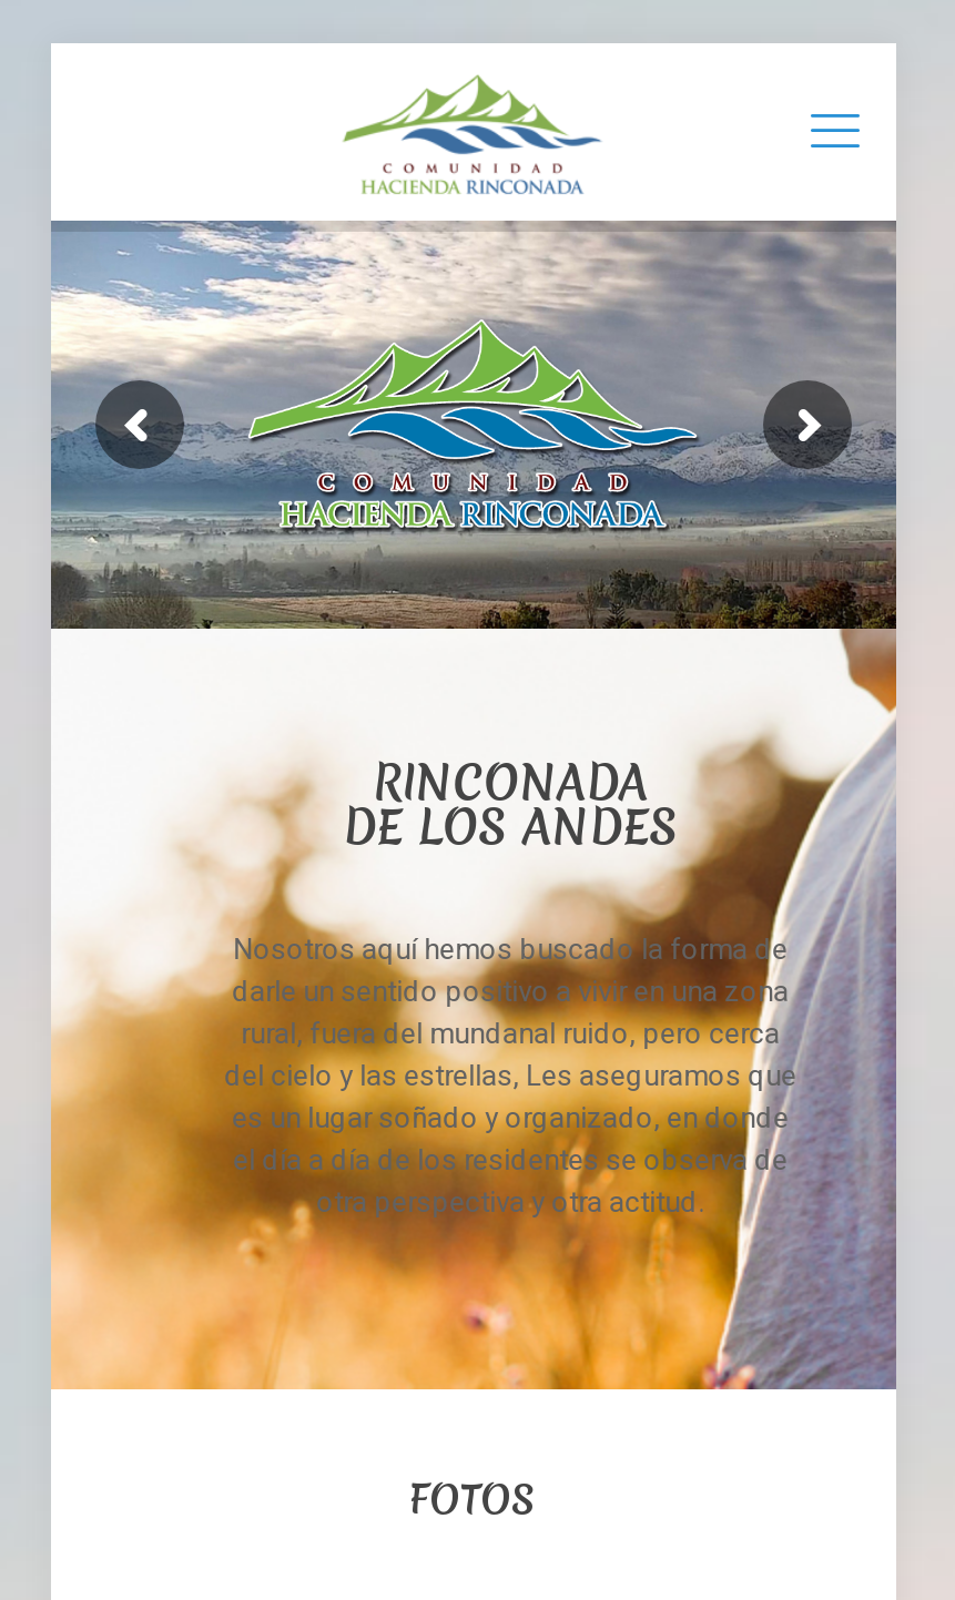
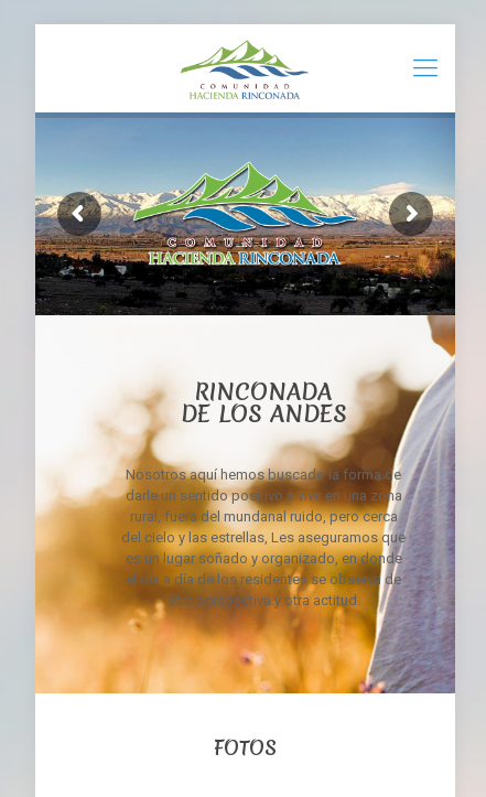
- [image]
+ [image]
